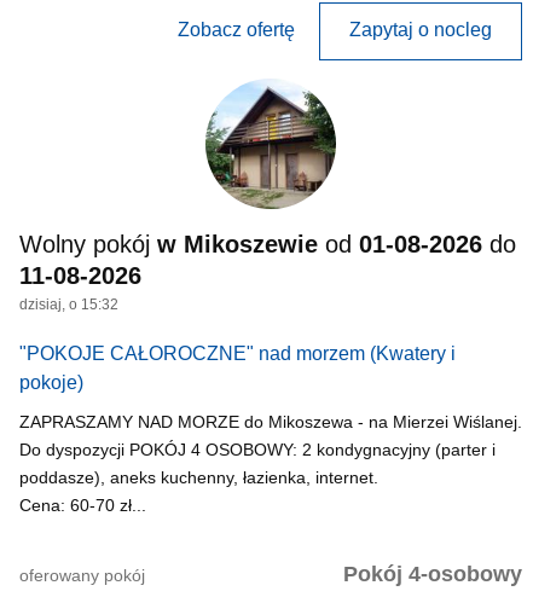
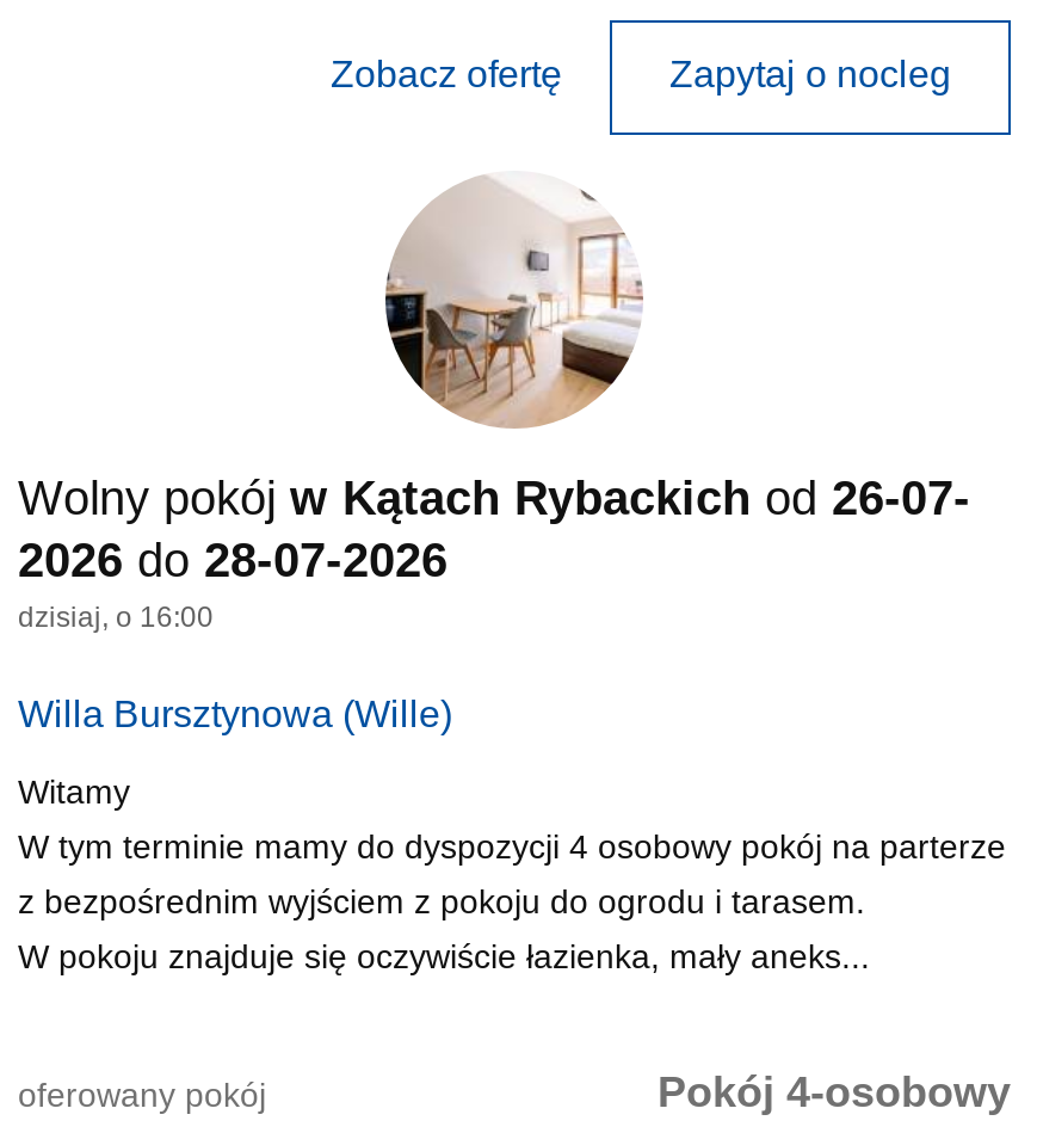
- [image]
- Wolny pokój w Mikoszewie od 01-08-2026 do
- 11-08-2026
- dzisiaj, o 15:32
+ [image]
+ Wolny pokój w Kątach Rybackich od 26-07-
+ 2026 do 28-07-2026
+ dzisiaj, o 16:00

- "POKOJE CAŁOROCZNE" nad morzem (Kwatery i
- pokoje)
+ Willa Bursztynowa (Wille)

- ZAPRASZAMY NAD MORZE do Mikoszewa - na Mierzei Wiślanej.
- Do dyspozycji POKÓJ 4 OSOBOWY: 2 kondygnacyjny (parter i
- poddasze), aneks kuchenny, łazienka, internet.
- Cena: 60-70 zł...
+ Witamy
+ W tym terminie mamy do dyspozycji 4 osobowy pokój na parterze
+ z bezpośrednim wyjściem z pokoju do ogrodu i tarasem.
+ W pokoju znajduje się oczywiście łazienka, mały aneks...
